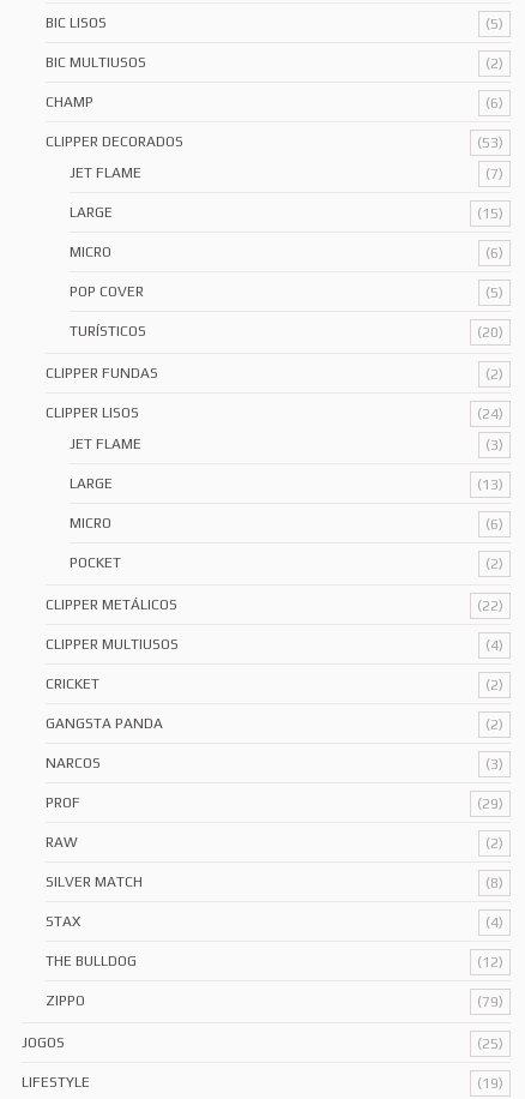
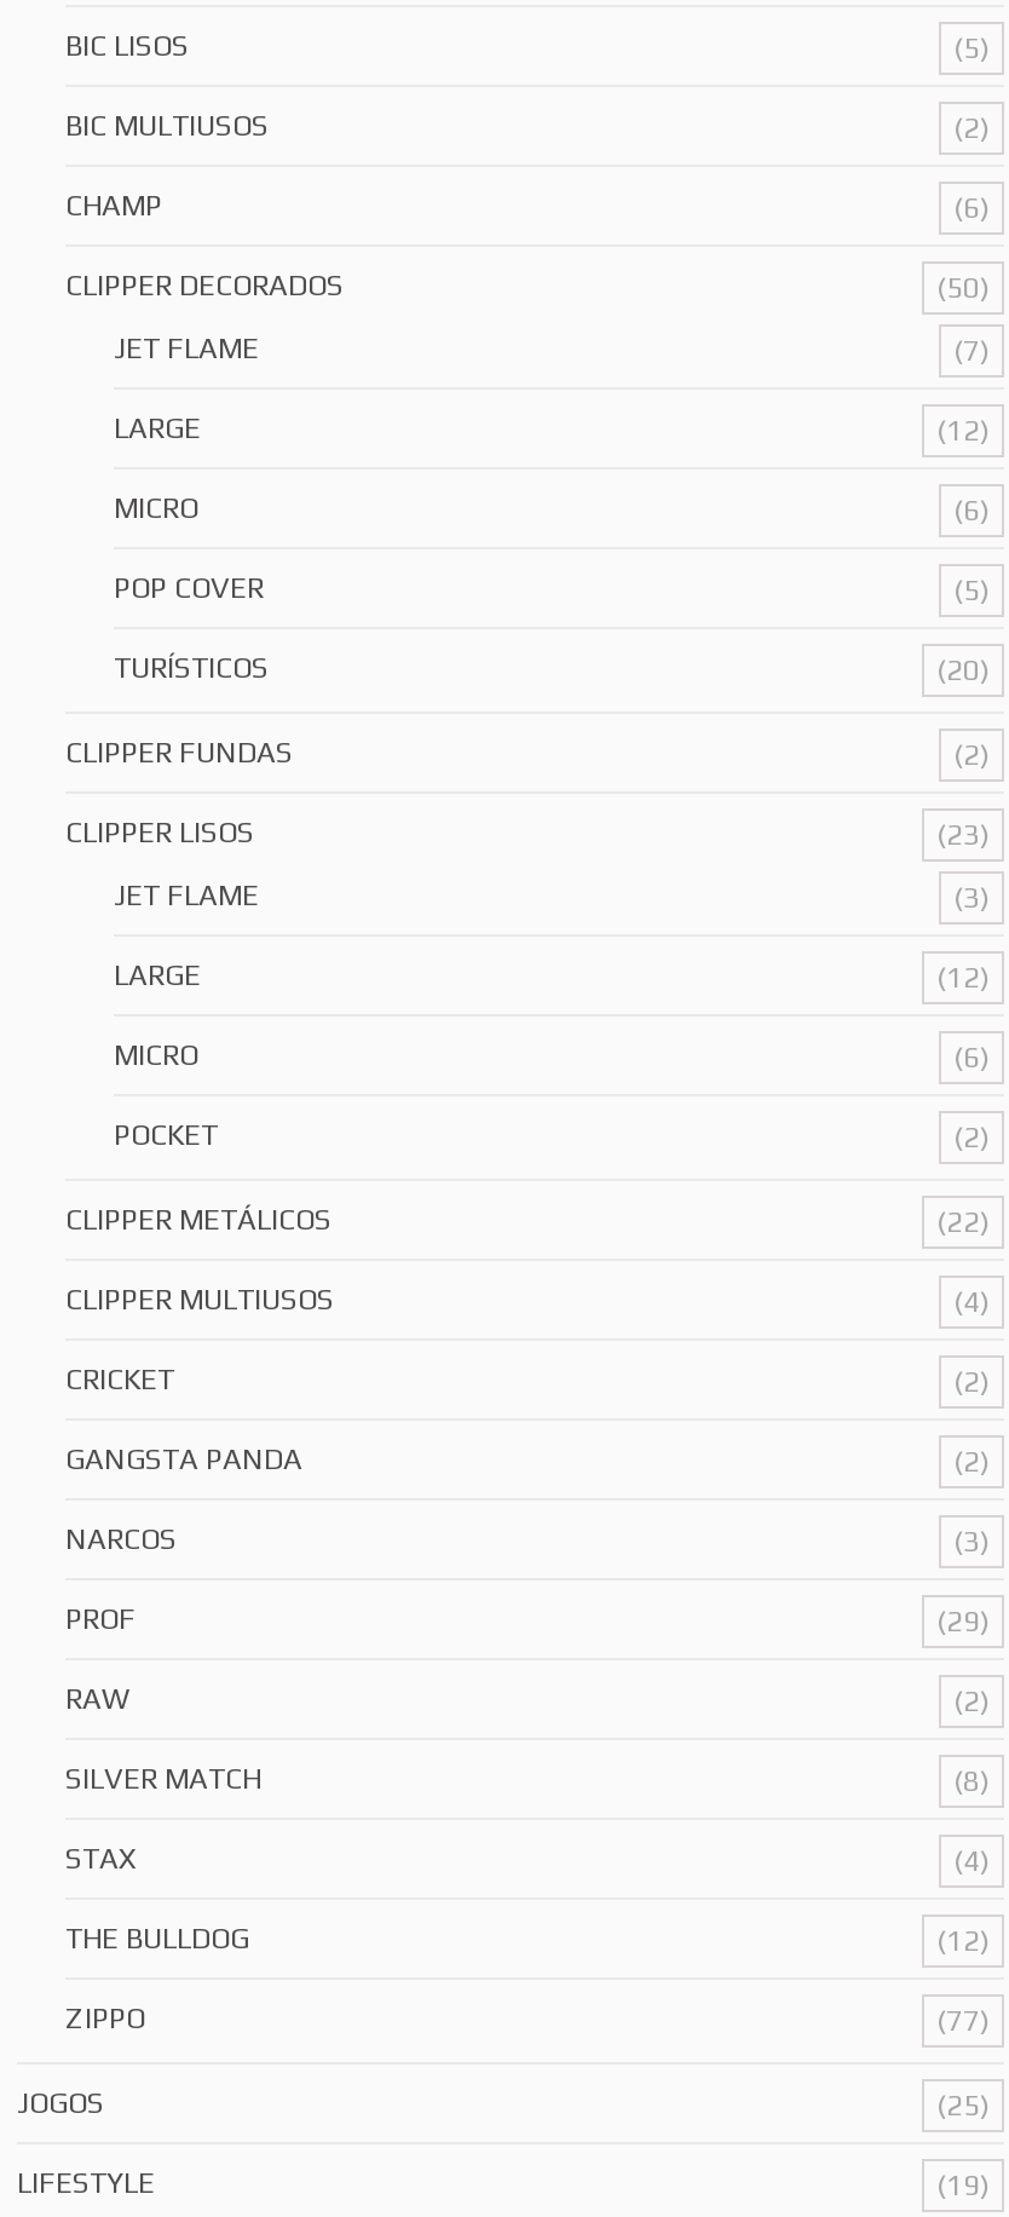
- (53)
+ (50)

- (15)
+ (12)

- (24)
+ (23)

- (13)
+ (12)

- (79)
+ (77)
